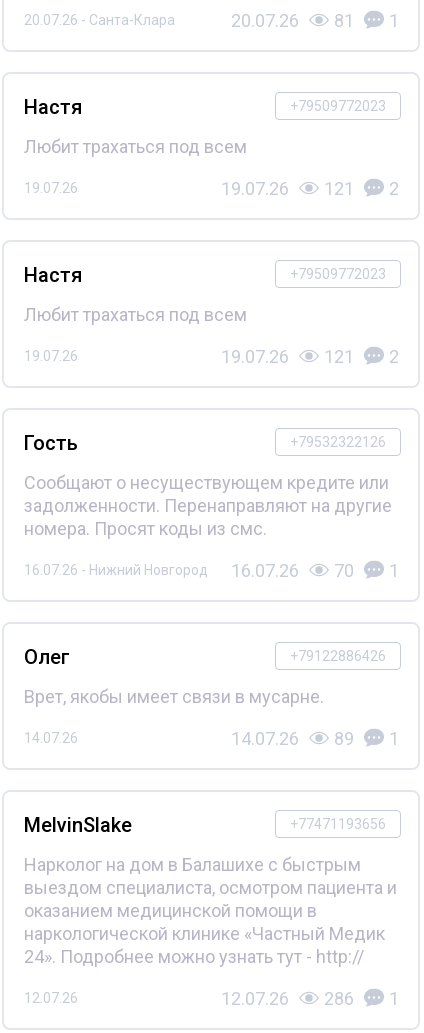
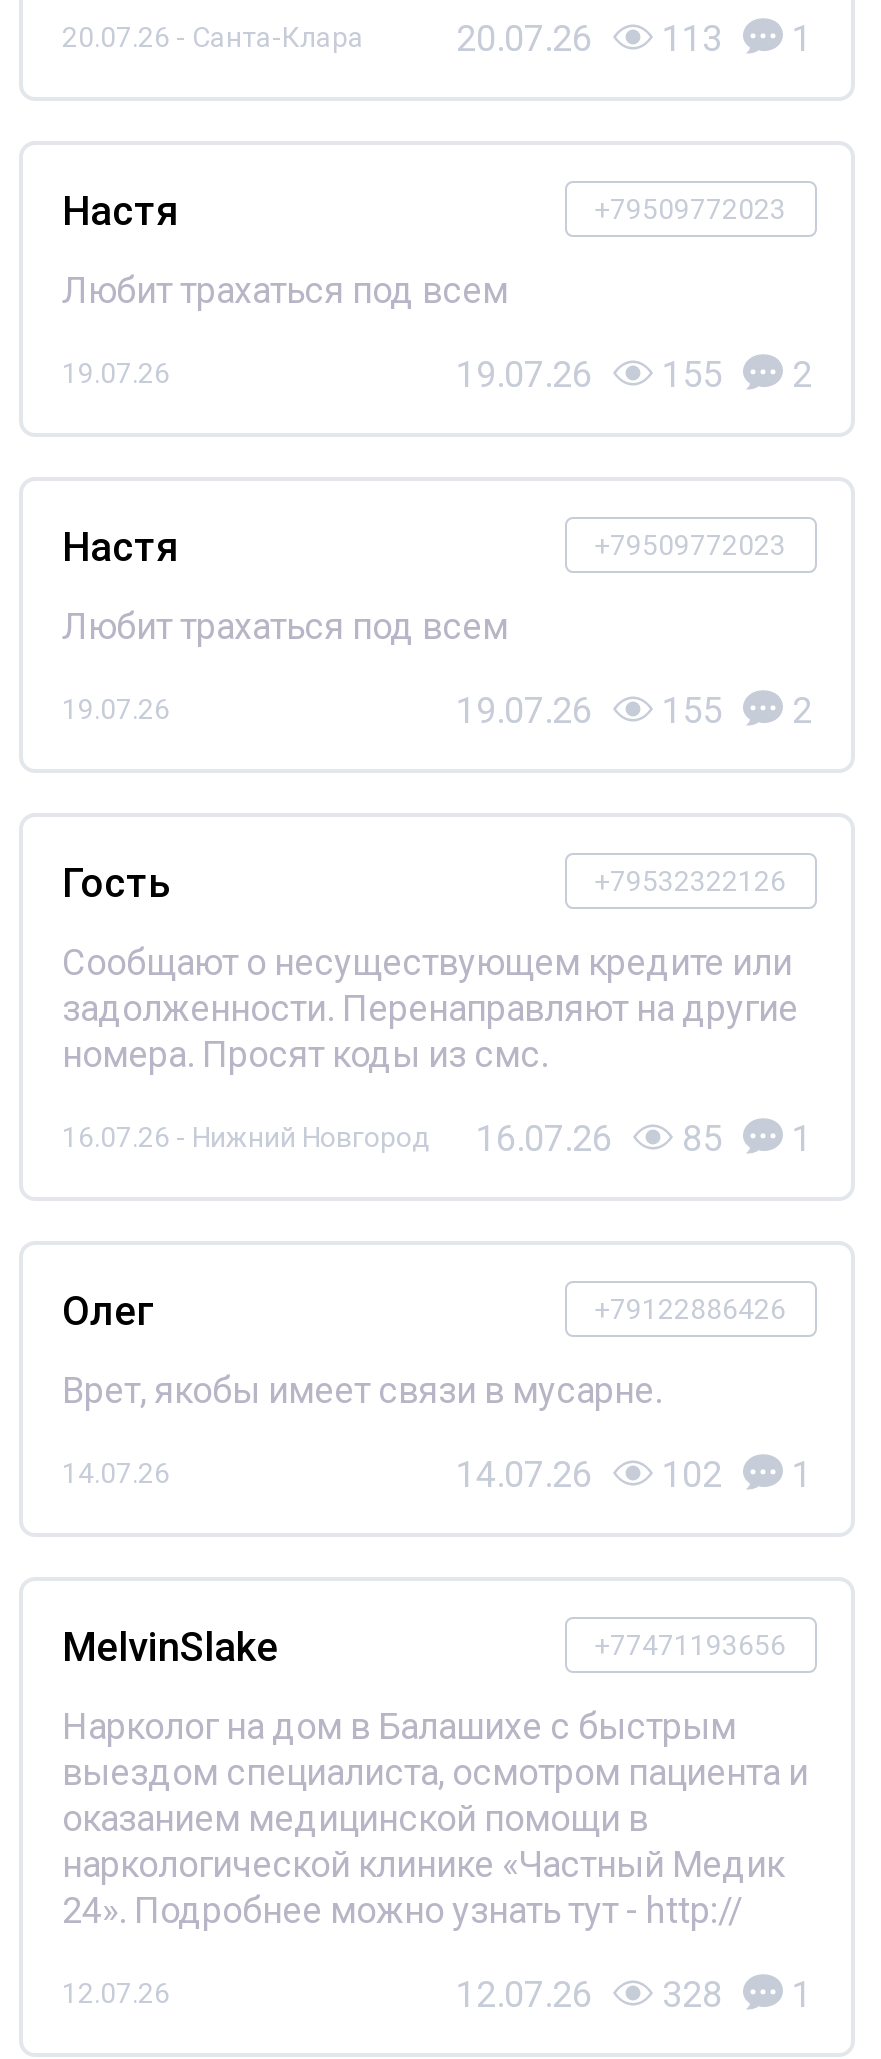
- 20.07.26 81 1
+ 20.07.26 113 1

- 19.07.26 121 2
+ 19.07.26 155 2

- 19.07.26 121 2
+ 19.07.26 155 2

- 16.07.26 - Нижний Новгород 16.07.26 70 1
+ 16.07.26 - Нижний Новгород 16.07.26 85 1

- 14.07.26 89 1
+ 14.07.26 102 1

- 12.07.26 286 1
+ 12.07.26 328 1
